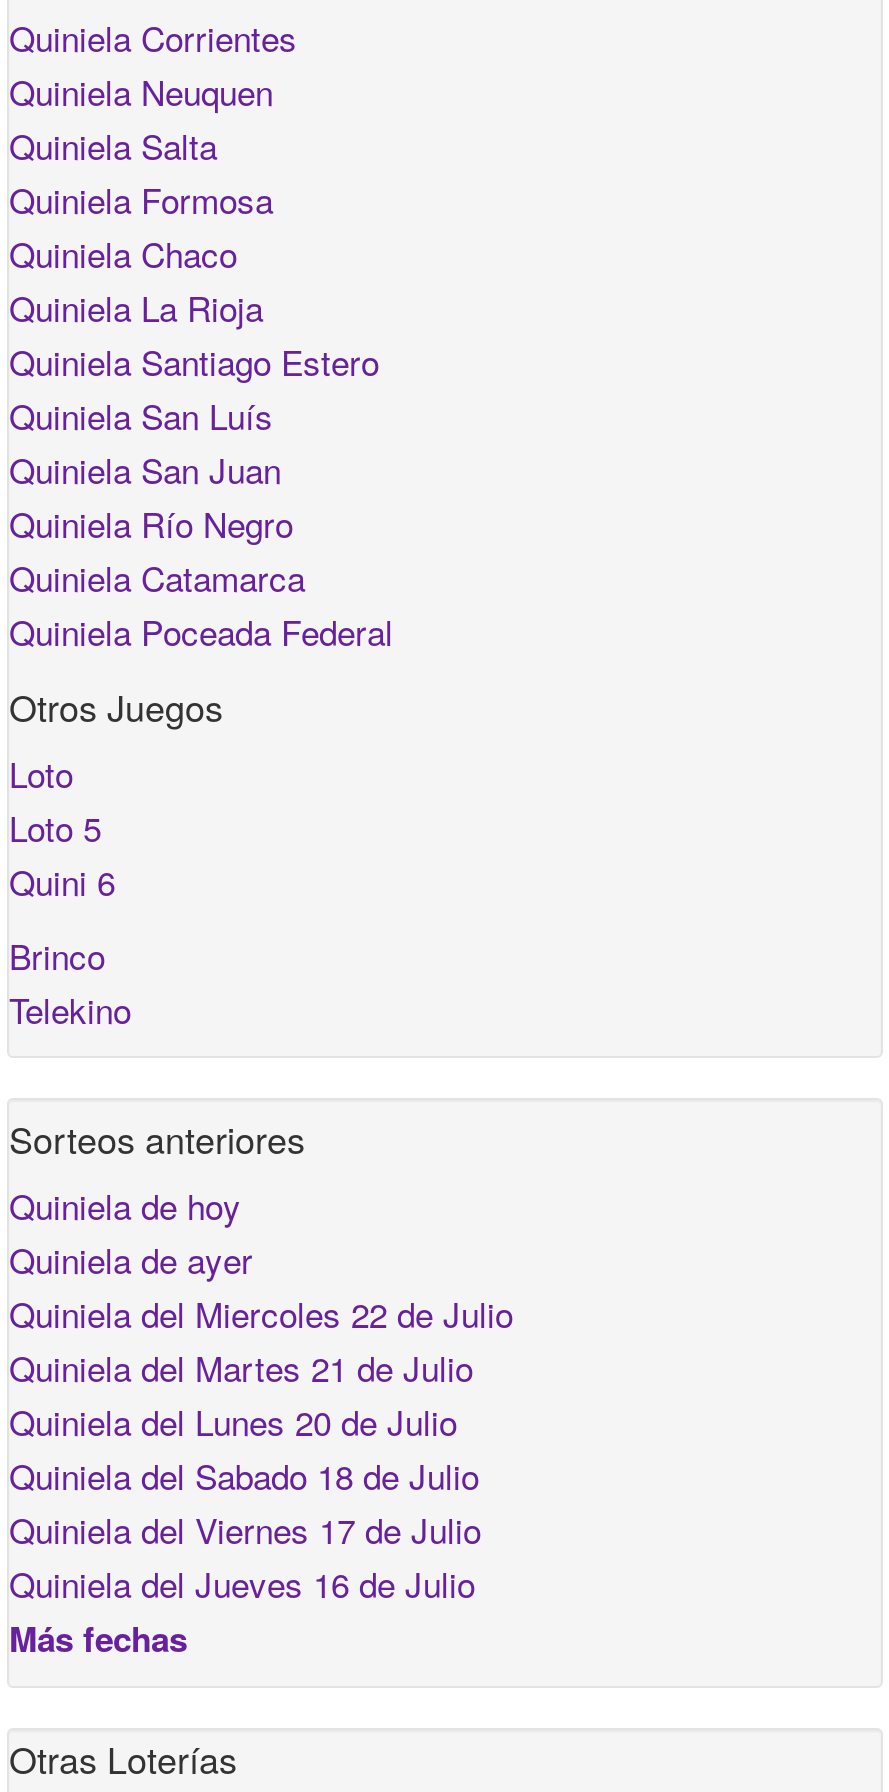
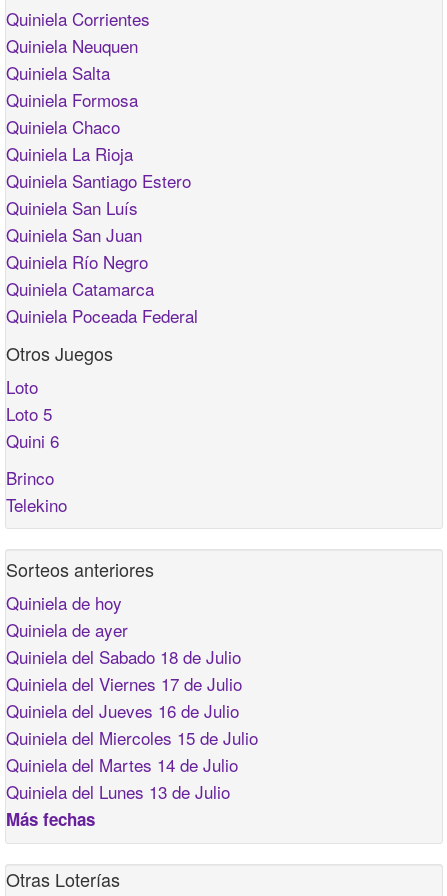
- Quiniela del Miercoles 22 de Julio
- Quiniela del Martes 21 de Julio
- Quiniela del Lunes 20 de Julio

moved up: Quiniela del Sabado 18 de Julio | Quiniela del Viernes 17 de Julio | Quiniela del Jueves 16 de Julio

+ Quiniela del Miercoles 15 de Julio
+ Quiniela del Martes 14 de Julio
+ Quiniela del Lunes 13 de Julio
